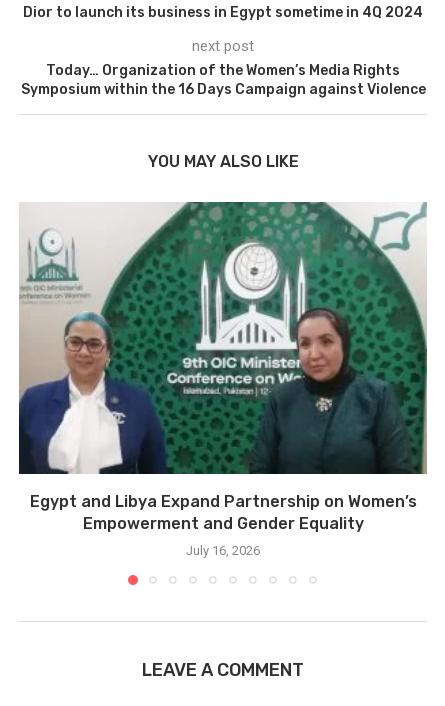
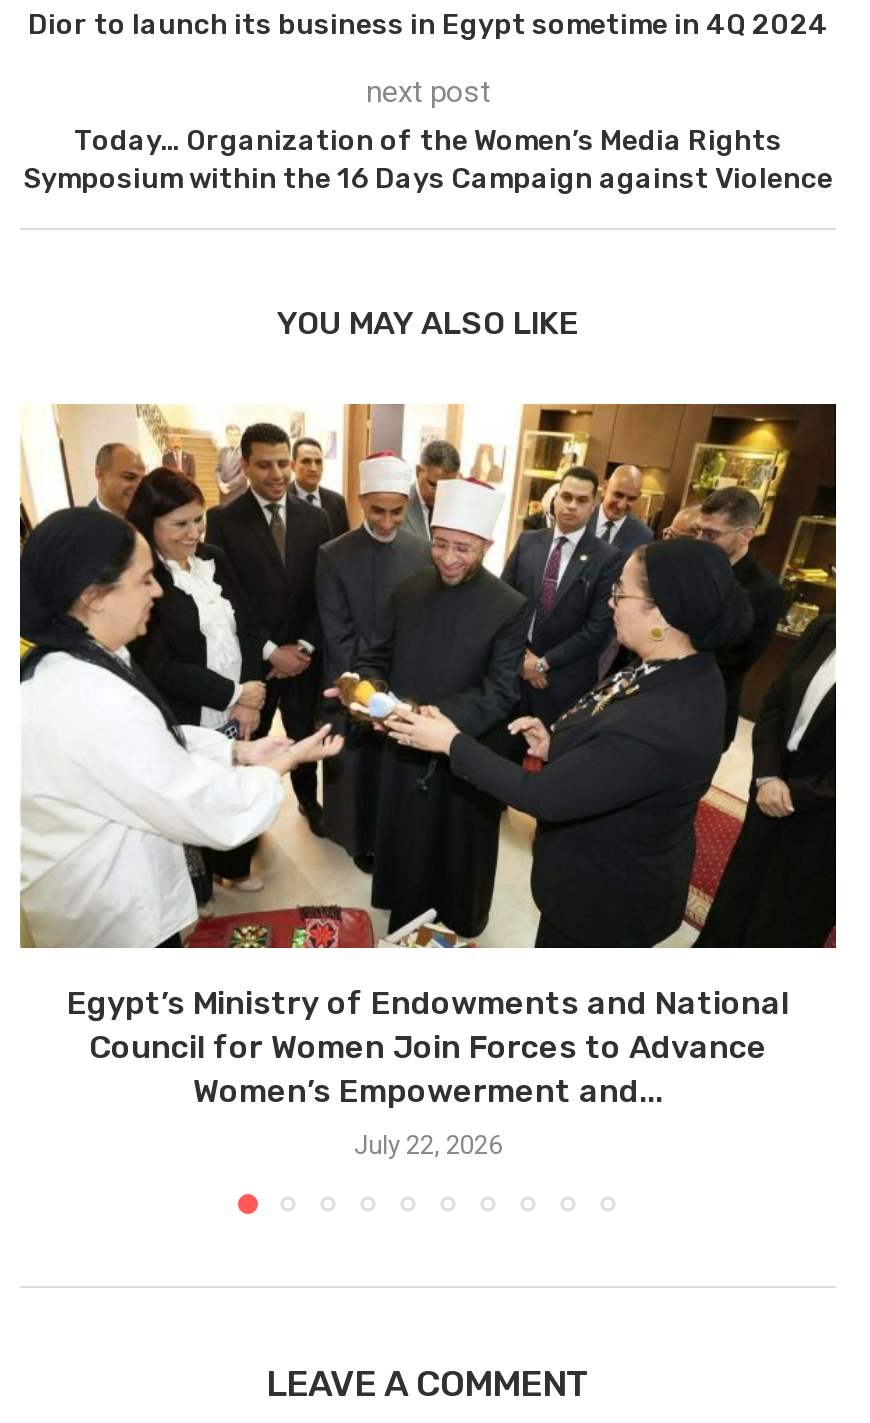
- [image]
- Egypt and Libya Expand Partnership on Women’s
- Empowerment and Gender Equality
+ [image]
+ Egypt’s Ministry of Endowments and National
+ Council for Women Join Forces to Advance
+ Women’s Empowerment and...

- July 16, 2026
+ July 22, 2026
